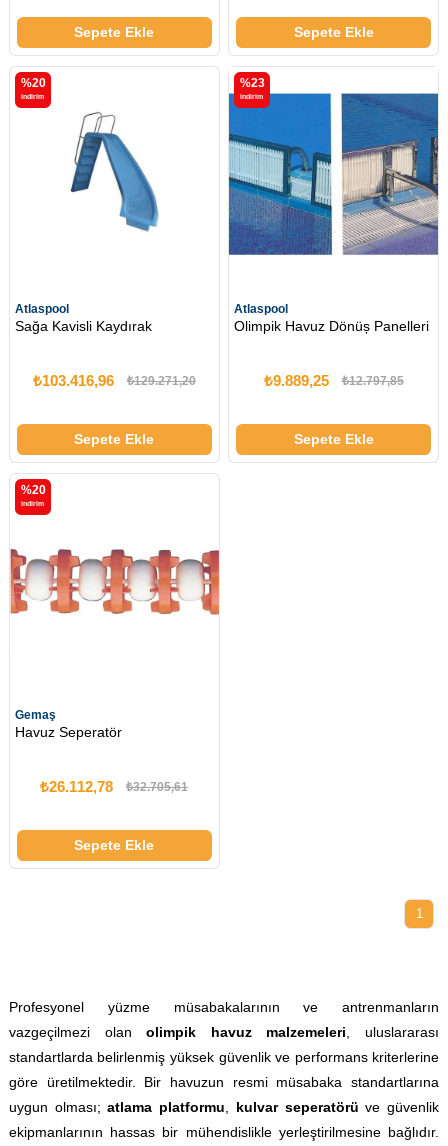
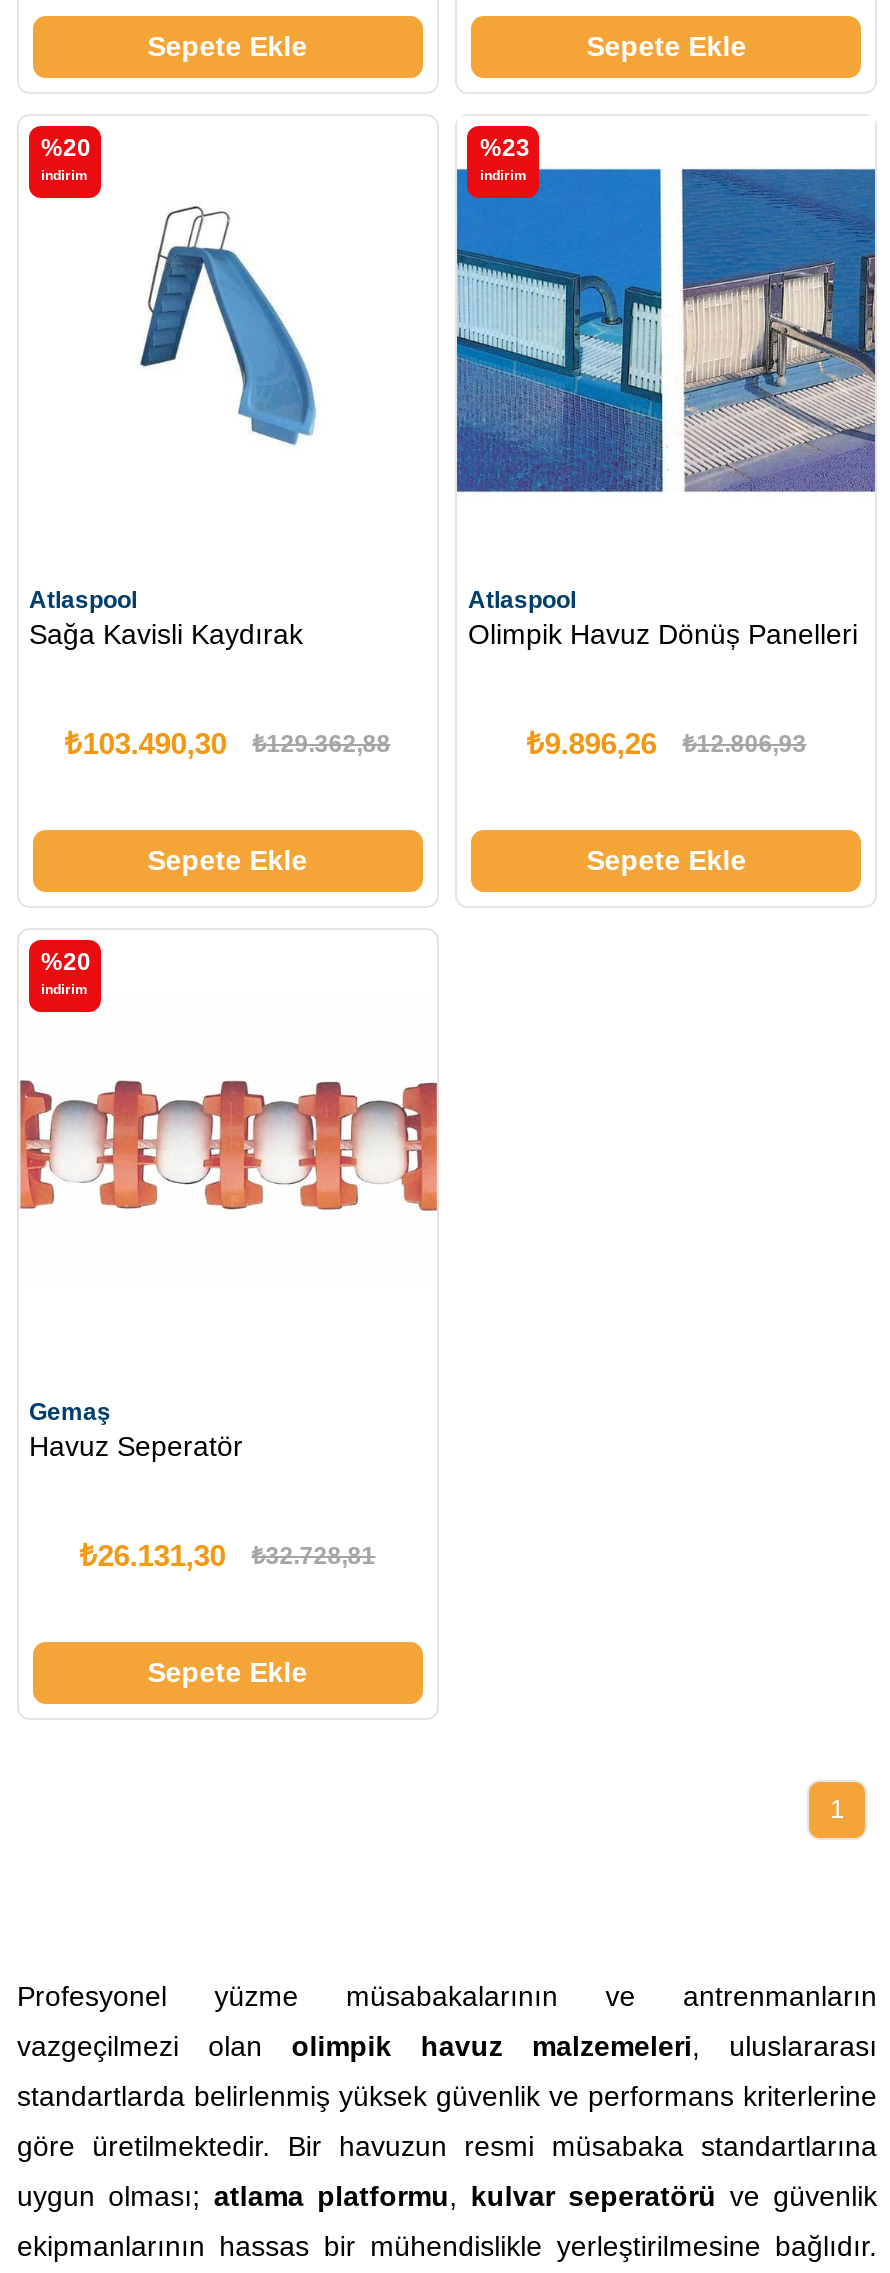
- ₺103.416,96
+ ₺103.490,30

- ₺129.271,20
+ ₺129.362,88

- ₺9.889,25
+ ₺9.896,26

- ₺12.797,85
+ ₺12.806,93

- ₺26.112,78
+ ₺26.131,30

- ₺32.705,61
+ ₺32.728,81
